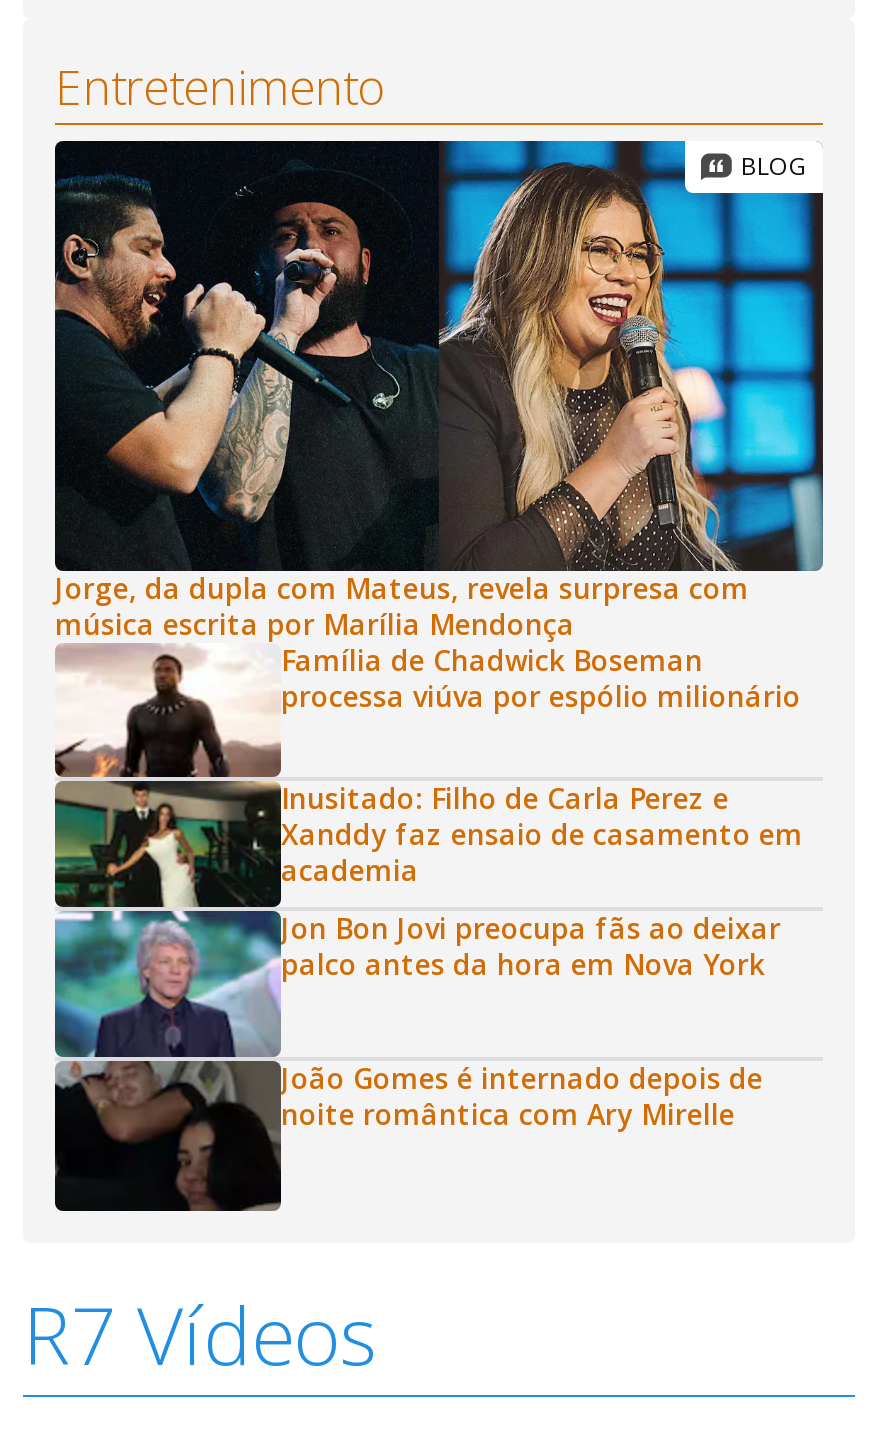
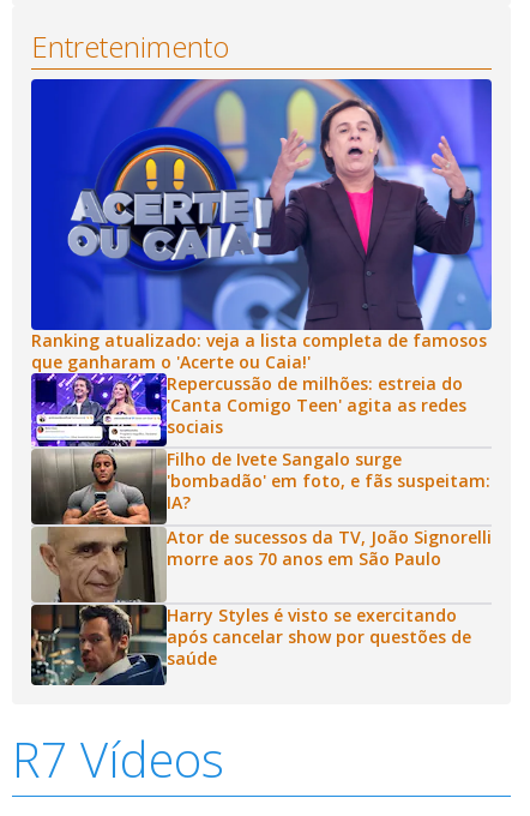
- [image]
- Jorge, da dupla com Mateus, revela surpresa com
- música escrita por Marília Mendonça
- Família de Chadwick Boseman
- processa viúva por espólio milionário
- Inusitado: Filho de Carla Perez e
- Xanddy faz ensaio de casamento em
- academia
- Jon Bon Jovi preocupa fãs ao deixar
- palco antes da hora em Nova York
- João Gomes é internado depois de
- noite romântica com Ary Mirelle
+ [image]
+ Ranking atualizado: veja a lista completa de famosos
+ que ganharam o 'Acerte ou Caia!'
+ Repercussão de milhões: estreia do
+ 'Canta Comigo Teen' agita as redes
+ sociais
+ Filho de Ivete Sangalo surge
+ 'bombadão' em foto, e fãs suspeitam:
+ IA?
+ Ator de sucessos da TV, João Signorelli
+ morre aos 70 anos em São Paulo
+ Harry Styles é visto se exercitando
+ após cancelar show por questões de
+ saúde

- [image]
+ [image]
